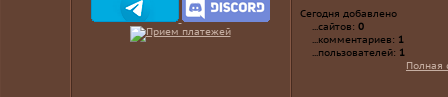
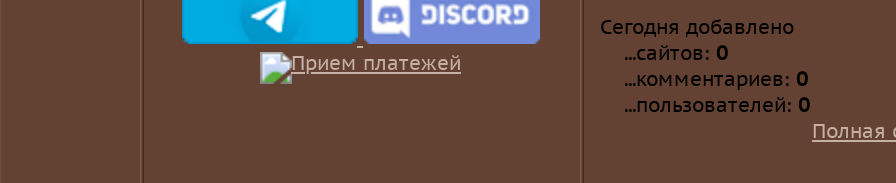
- ...комментариев: 1
+ ...комментариев: 0

- ...пользователей: 1
+ ...пользователей: 0
